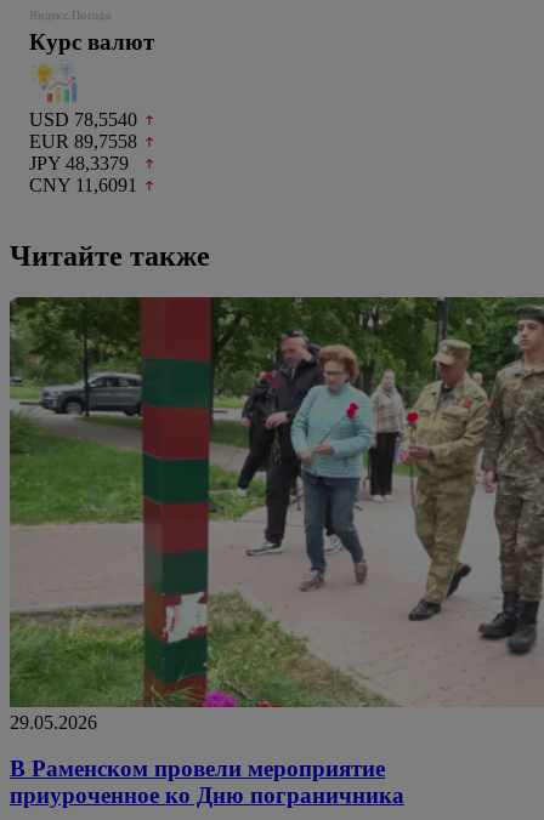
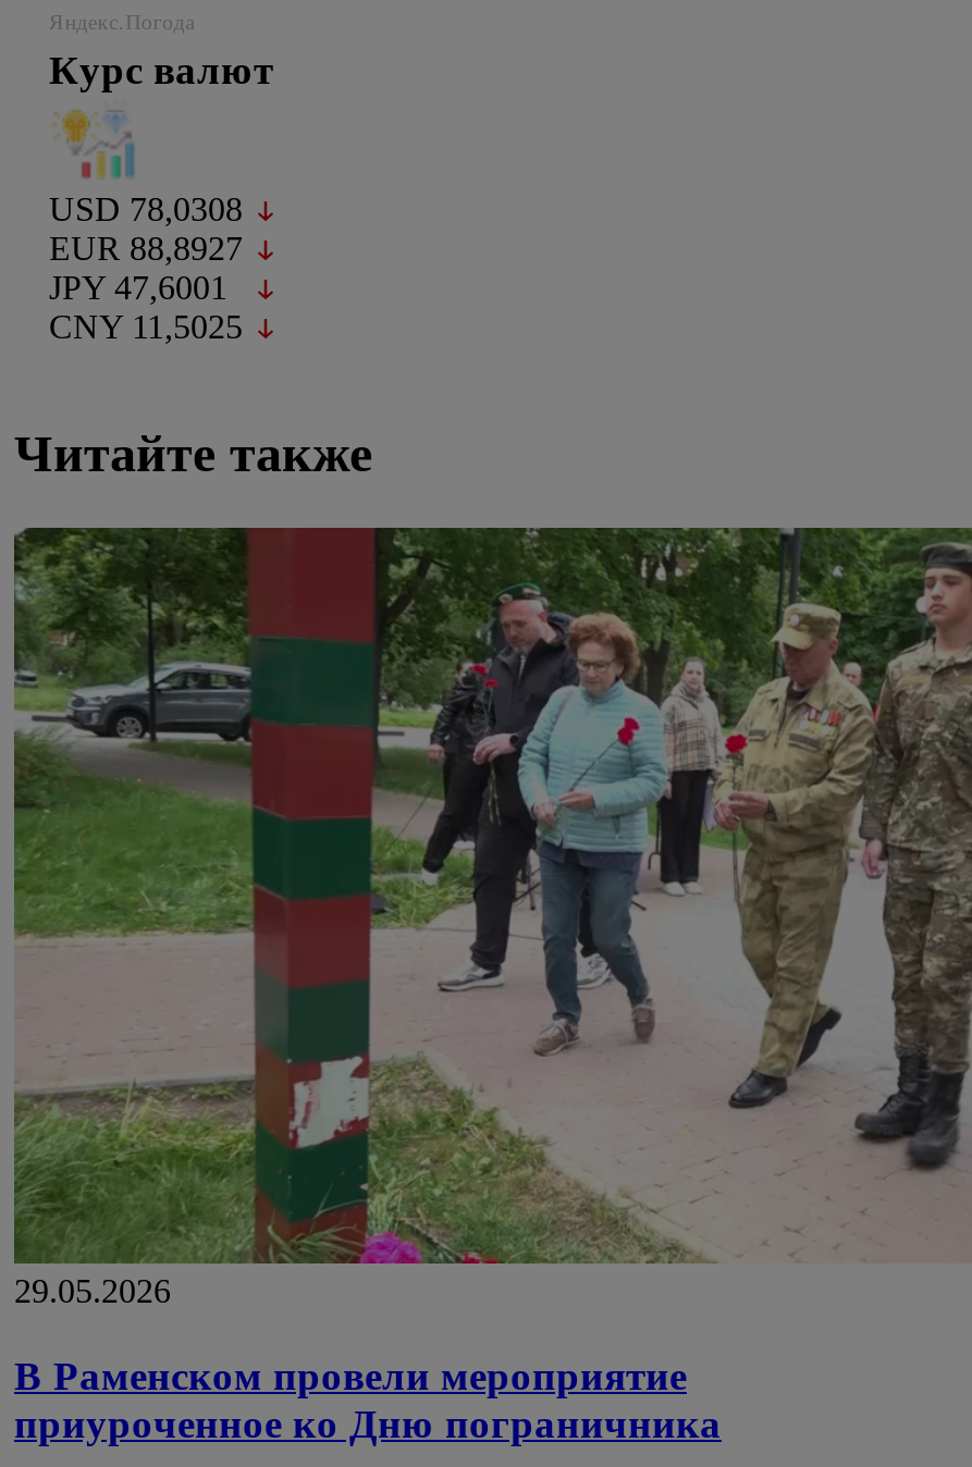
- USD 78,5540
+ USD 78,0308

- EUR 89,7558
+ EUR 88,8927

- JPY 48,3379
+ JPY 47,6001

- CNY 11,6091
+ CNY 11,5025
